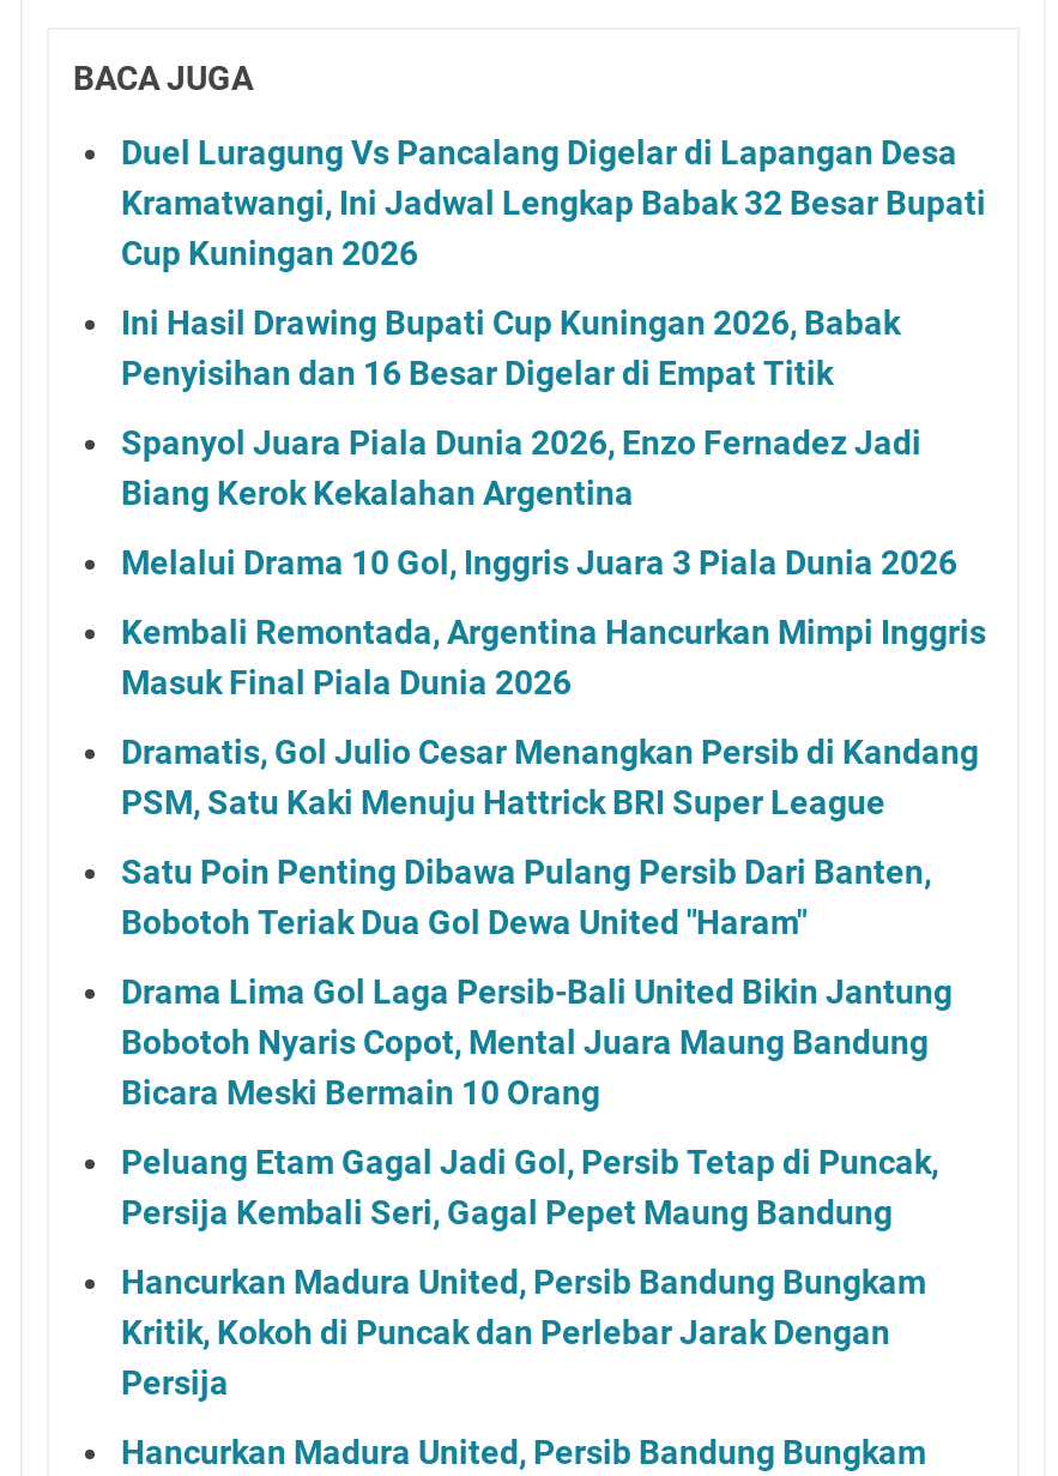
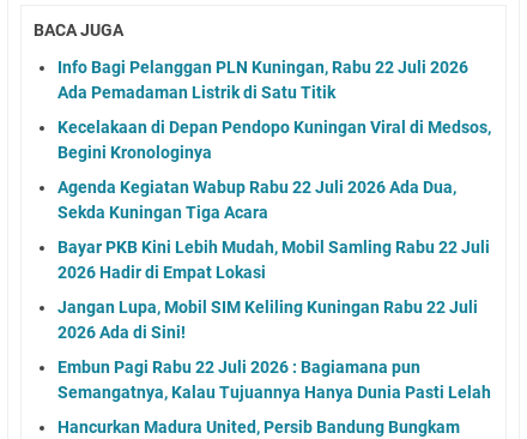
- Duel Luragung Vs Pancalang Digelar di Lapangan Desa
- Kramatwangi, Ini Jadwal Lengkap Babak 32 Besar Bupati
- Cup Kuningan 2026
- Ini Hasil Drawing Bupati Cup Kuningan 2026, Babak
- Penyisihan dan 16 Besar Digelar di Empat Titik
- Spanyol Juara Piala Dunia 2026, Enzo Fernadez Jadi
- Biang Kerok Kekalahan Argentina
- Melalui Drama 10 Gol, Inggris Juara 3 Piala Dunia 2026
- Kembali Remontada, Argentina Hancurkan Mimpi Inggris
- Masuk Final Piala Dunia 2026
- Dramatis, Gol Julio Cesar Menangkan Persib di Kandang
- PSM, Satu Kaki Menuju Hattrick BRI Super League
- Satu Poin Penting Dibawa Pulang Persib Dari Banten,
- Bobotoh Teriak Dua Gol Dewa United "Haram"
- Drama Lima Gol Laga Persib-Bali United Bikin Jantung
- Bobotoh Nyaris Copot, Mental Juara Maung Bandung
- Bicara Meski Bermain 10 Orang
- Peluang Etam Gagal Jadi Gol, Persib Tetap di Puncak,
- Persija Kembali Seri, Gagal Pepet Maung Bandung
- Hancurkan Madura United, Persib Bandung Bungkam
- Kritik, Kokoh di Puncak dan Perlebar Jarak Dengan
- Persija
+ Info Bagi Pelanggan PLN Kuningan, Rabu 22 Juli 2026
+ Ada Pemadaman Listrik di Satu Titik
+ Kecelakaan di Depan Pendopo Kuningan Viral di Medsos,
+ Begini Kronologinya
+ Agenda Kegiatan Wabup Rabu 22 Juli 2026 Ada Dua,
+ Sekda Kuningan Tiga Acara
+ Bayar PKB Kini Lebih Mudah, Mobil Samling Rabu 22 Juli
+ 2026 Hadir di Empat Lokasi
+ Jangan Lupa, Mobil SIM Keliling Kuningan Rabu 22 Juli
+ 2026 Ada di Sini!
+ Embun Pagi Rabu 22 Juli 2026 : Bagiamana pun
+ Semangatnya, Kalau Tujuannya Hanya Dunia Pasti Lelah
